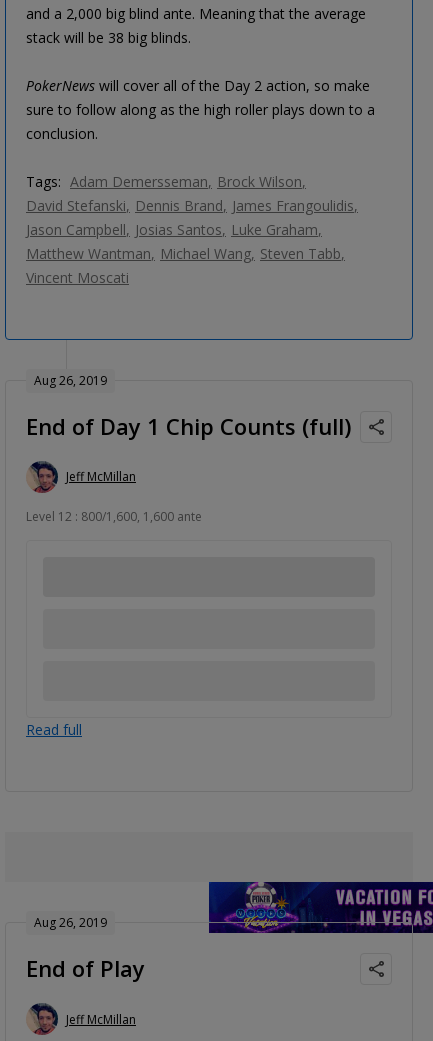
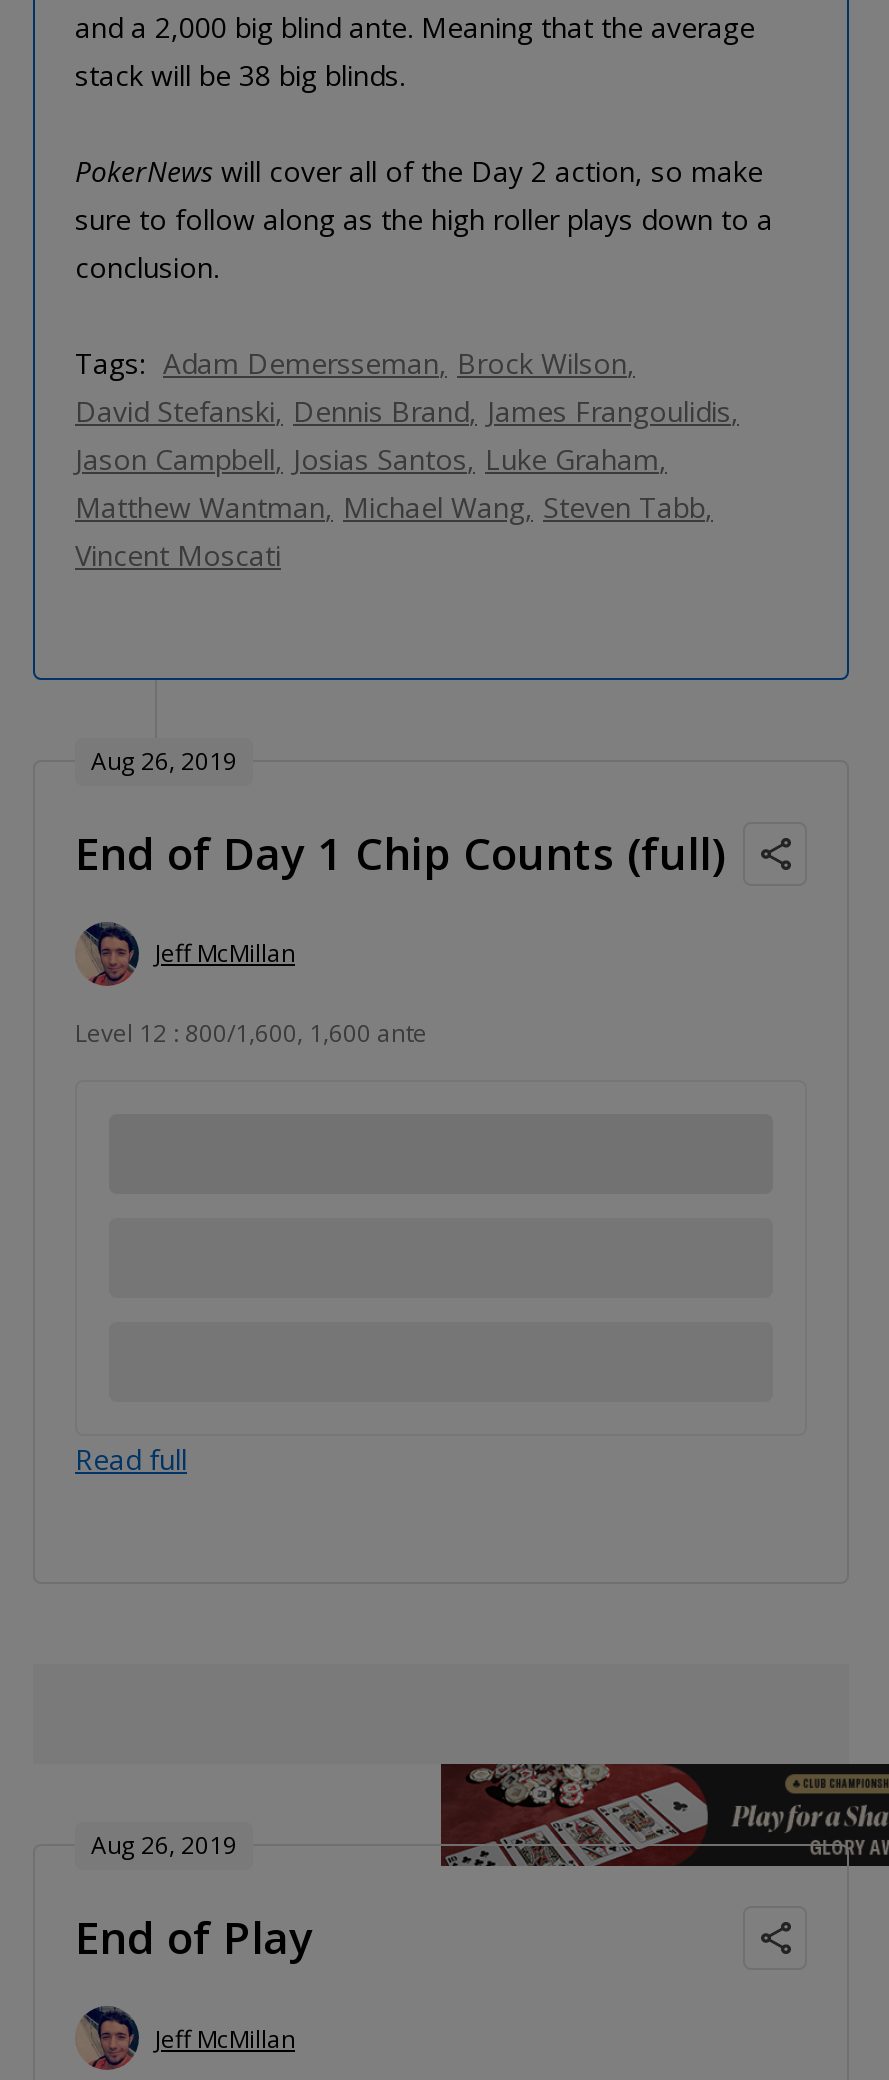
- [image]
+ [image]
